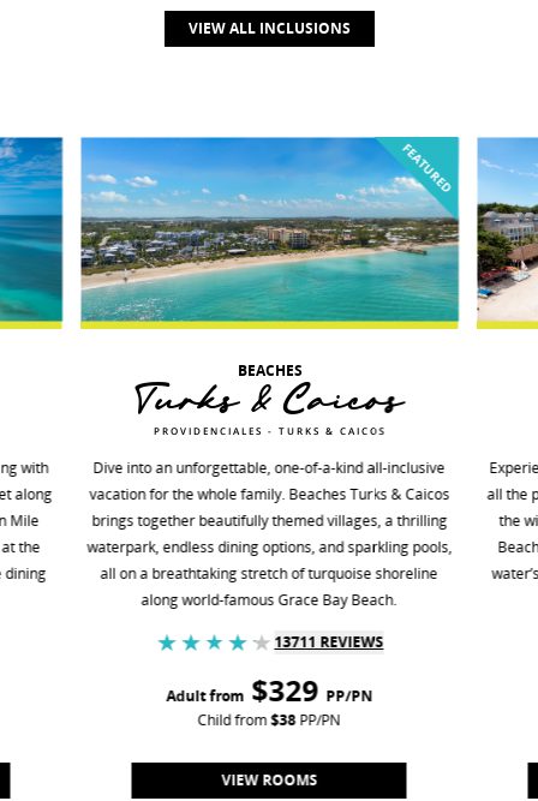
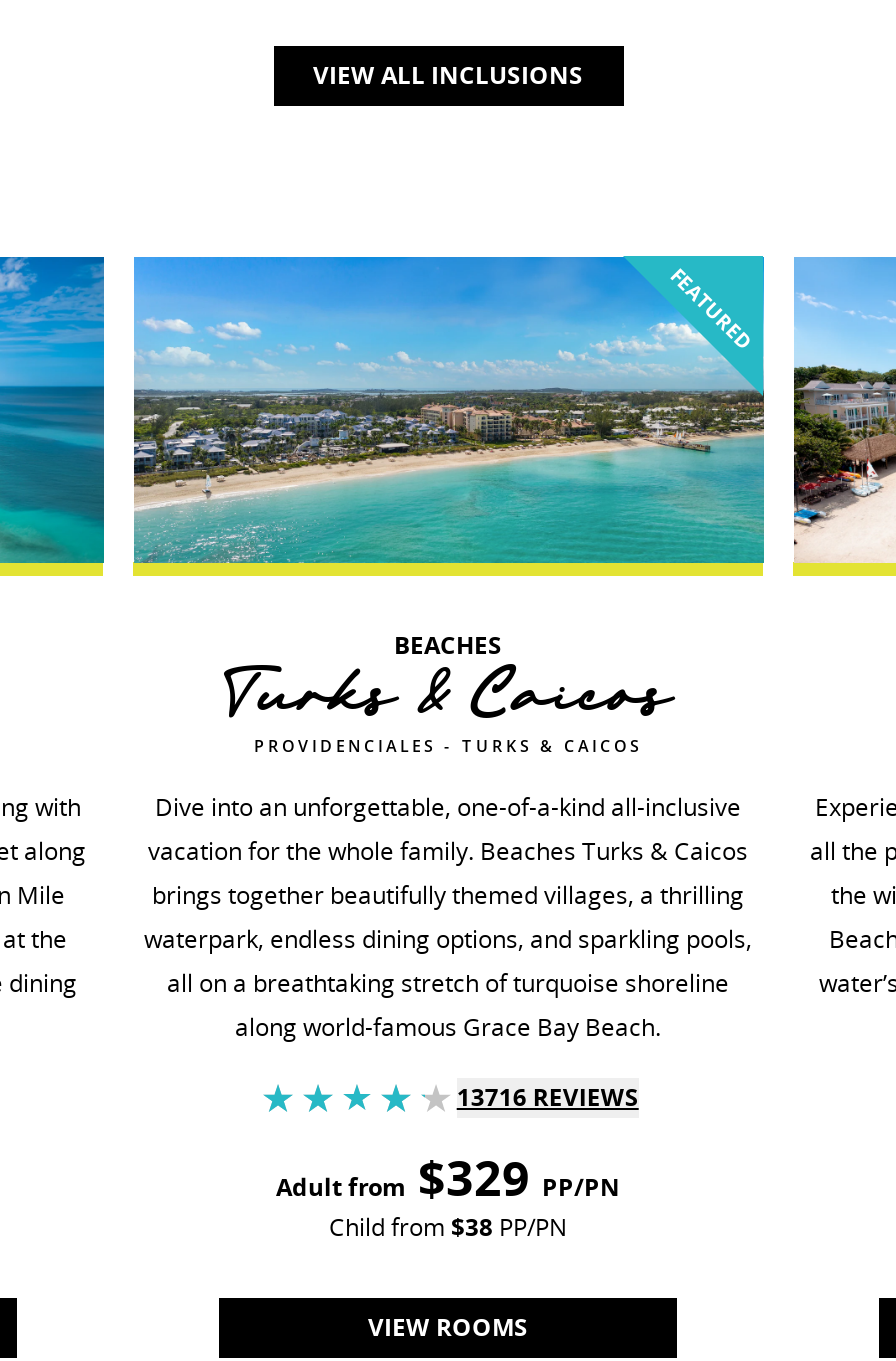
- 13711 REVIEWS
+ 13716 REVIEWS
